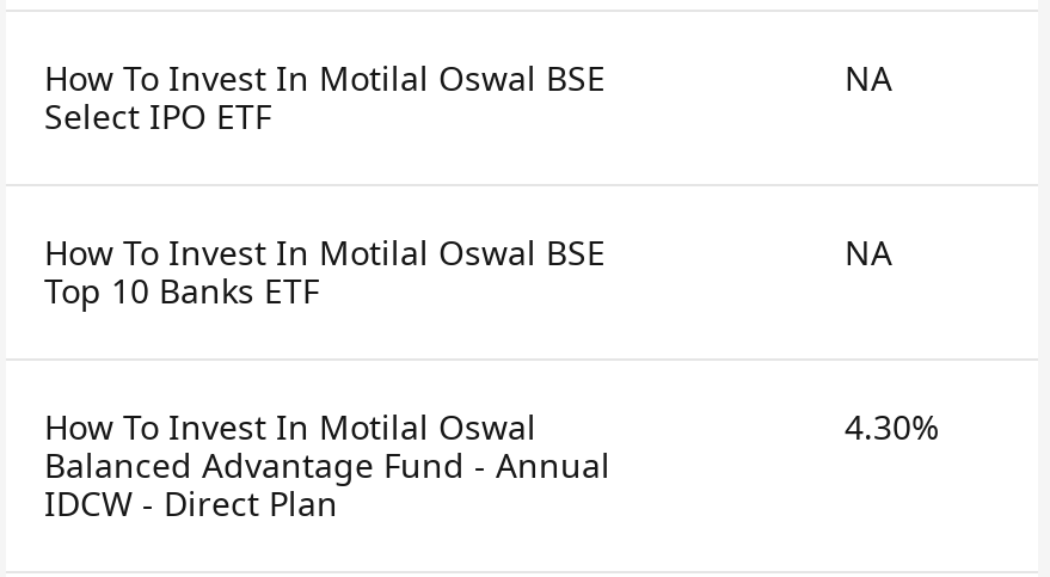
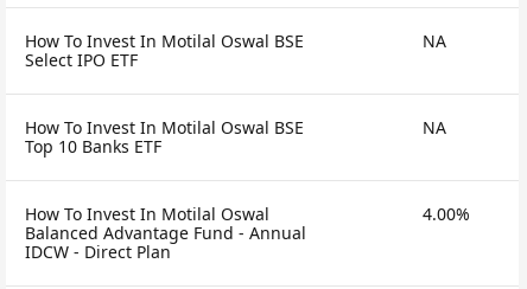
- 4.30%
+ 4.00%
